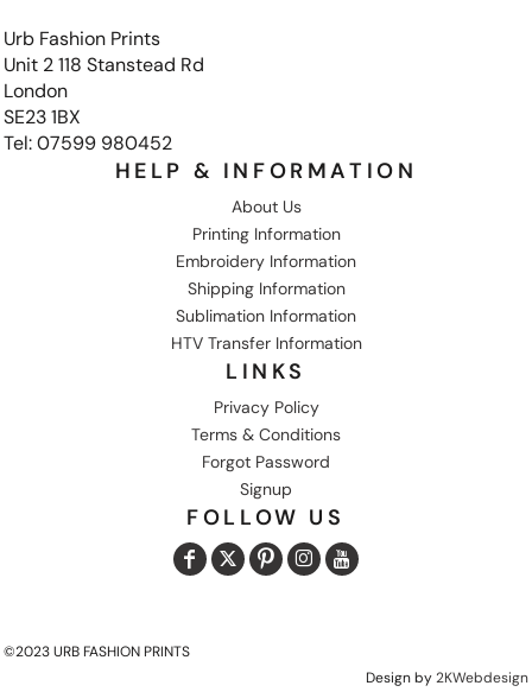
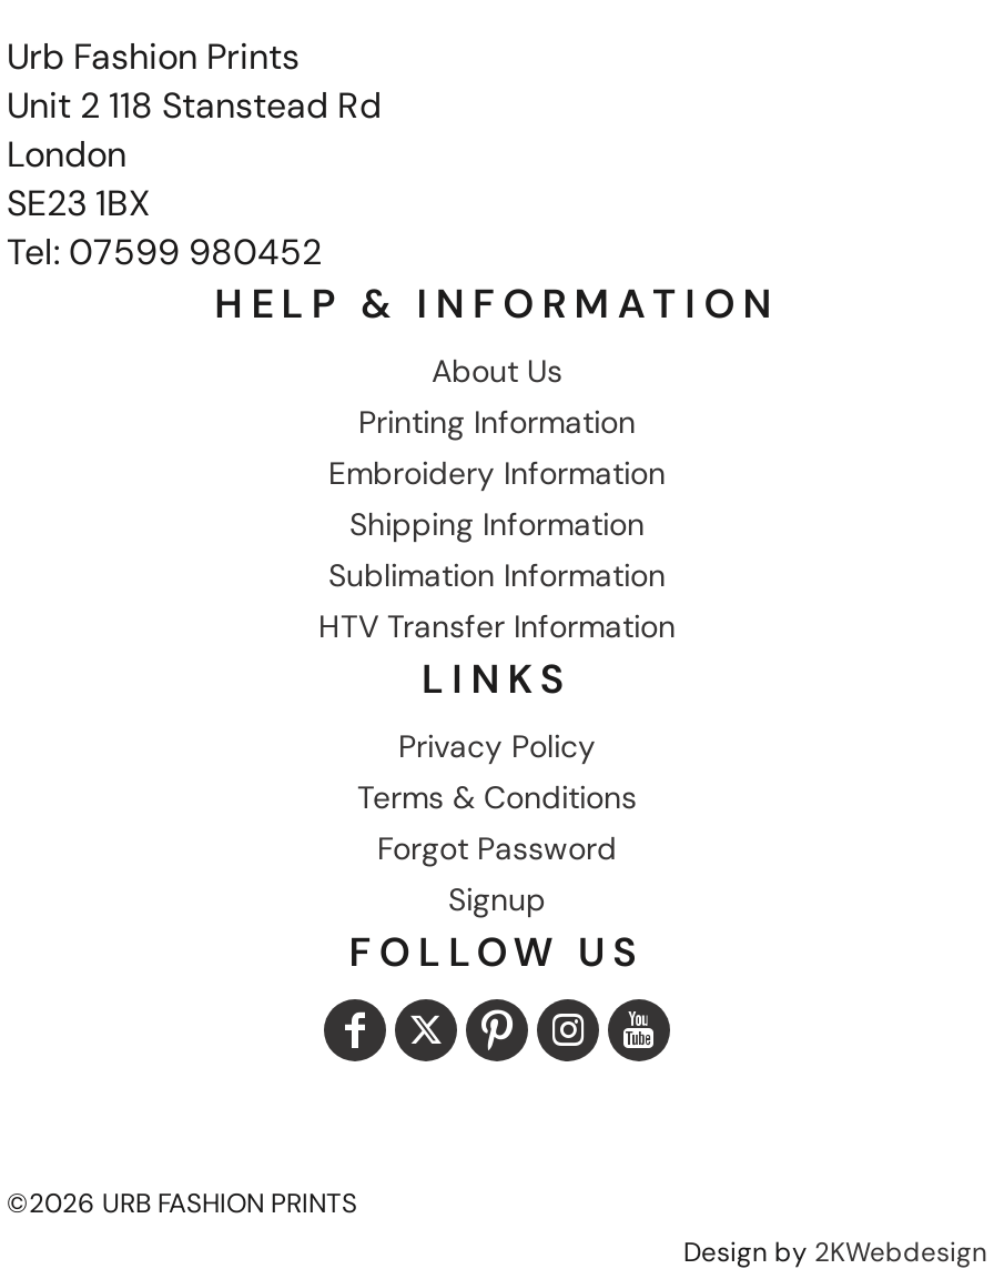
- ©2023 URB FASHION PRINTS
+ ©2026 URB FASHION PRINTS
